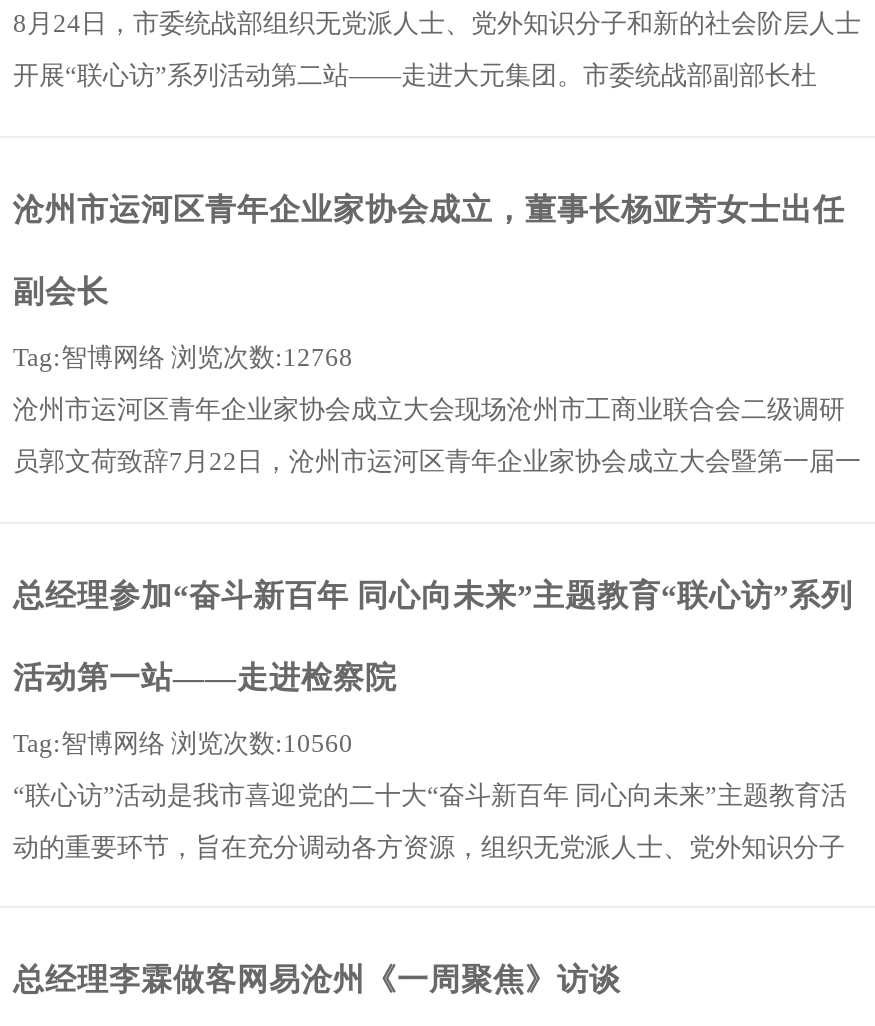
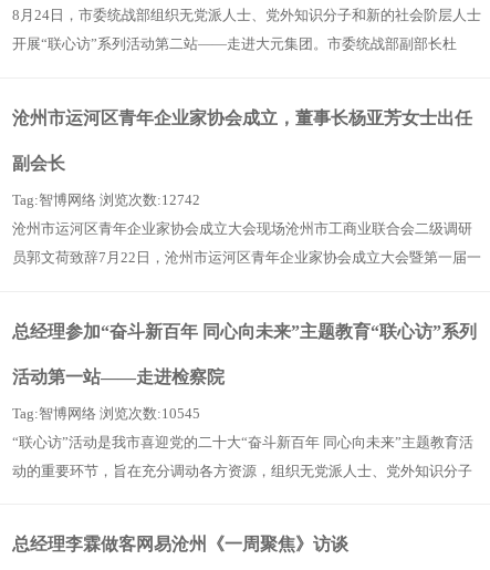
- Tag:智博网络 浏览次数:12768
+ Tag:智博网络 浏览次数:12742

- Tag:智博网络 浏览次数:10560
+ Tag:智博网络 浏览次数:10545
